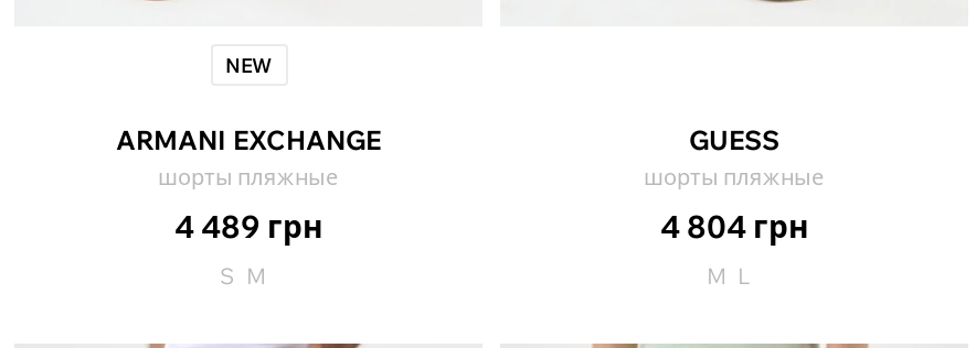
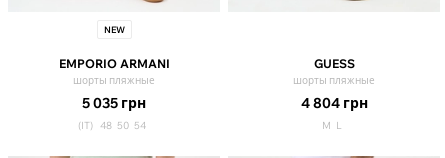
- ARMANI EXCHANGE
+ EMPORIO ARMANI

- 4 489 грн
- S M
+ 5 035 грн
+ (IT) 48 50 54
